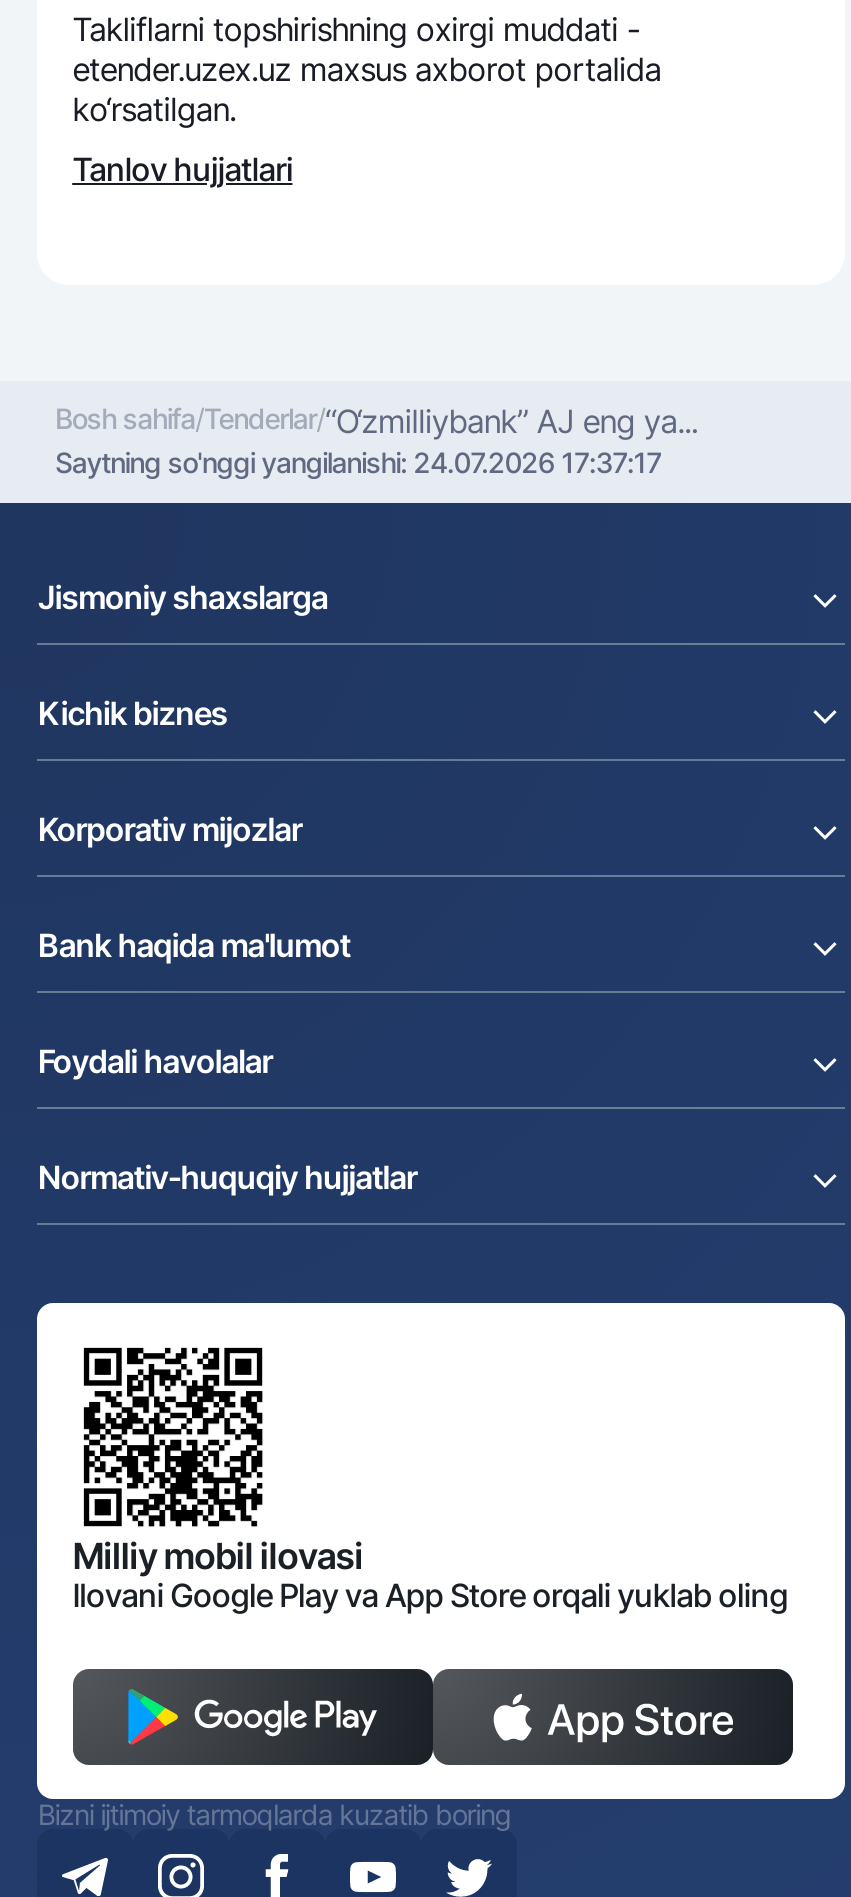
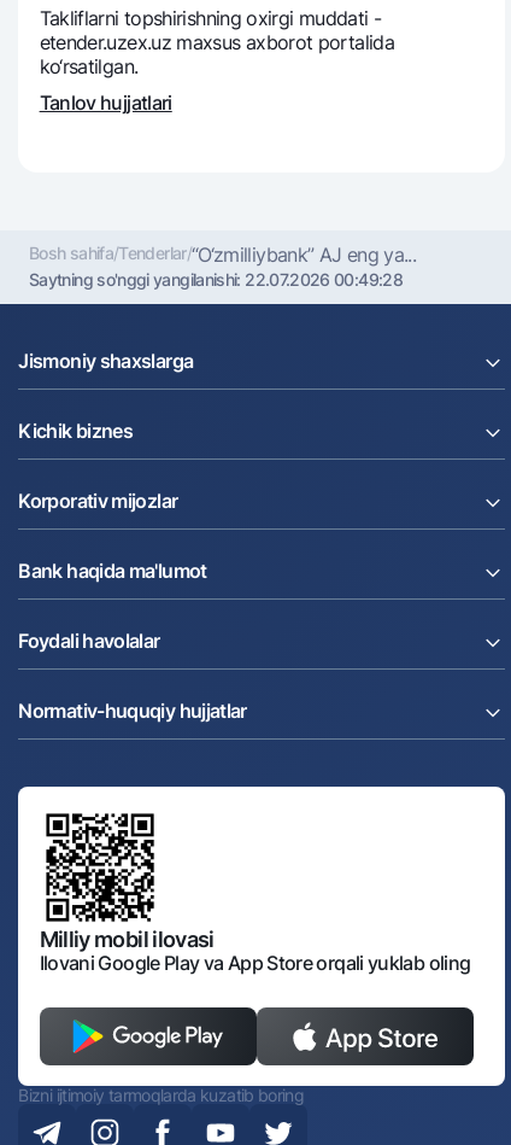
- Saytning so'nggi yangilanishi: 24.07.2026 17:37:17
+ Saytning so'nggi yangilanishi: 22.07.2026 00:49:28
